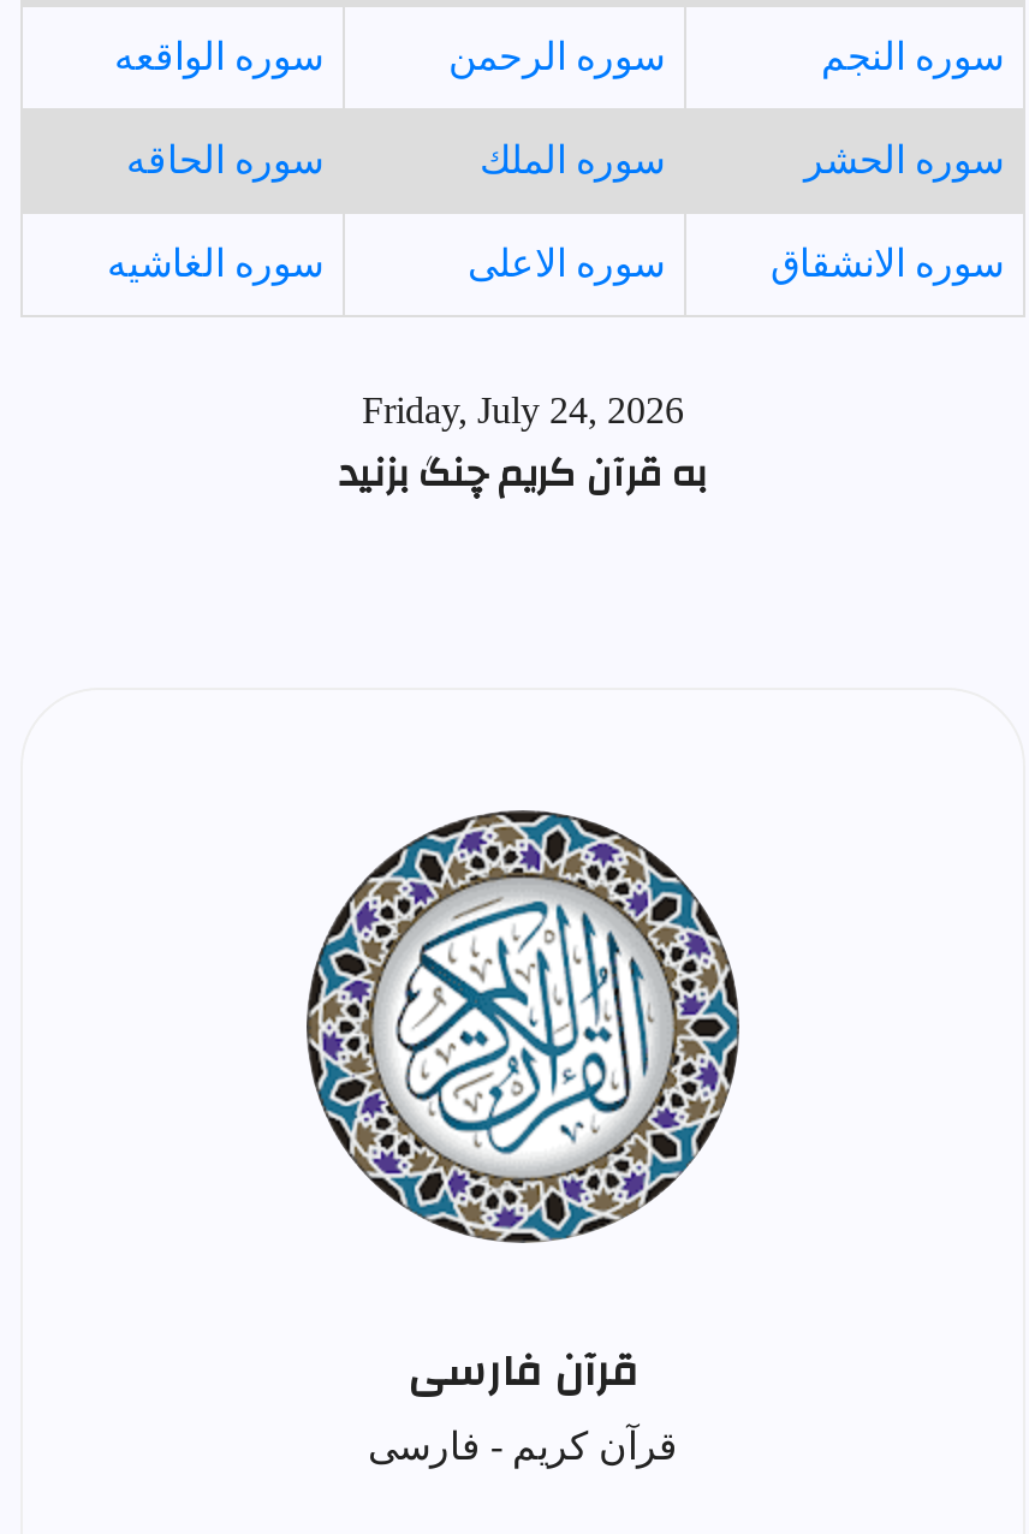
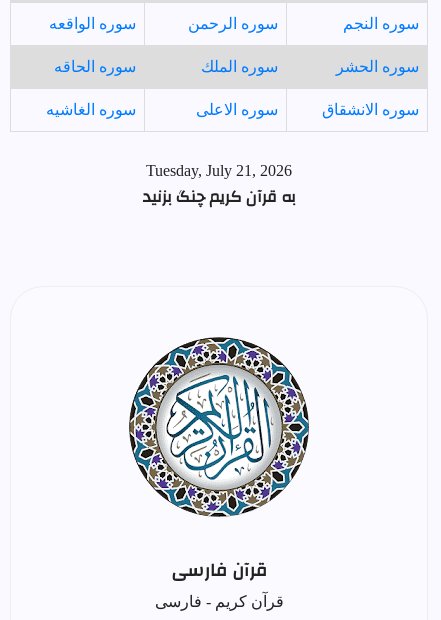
- Friday, July 24, 2026
+ Tuesday, July 21, 2026
